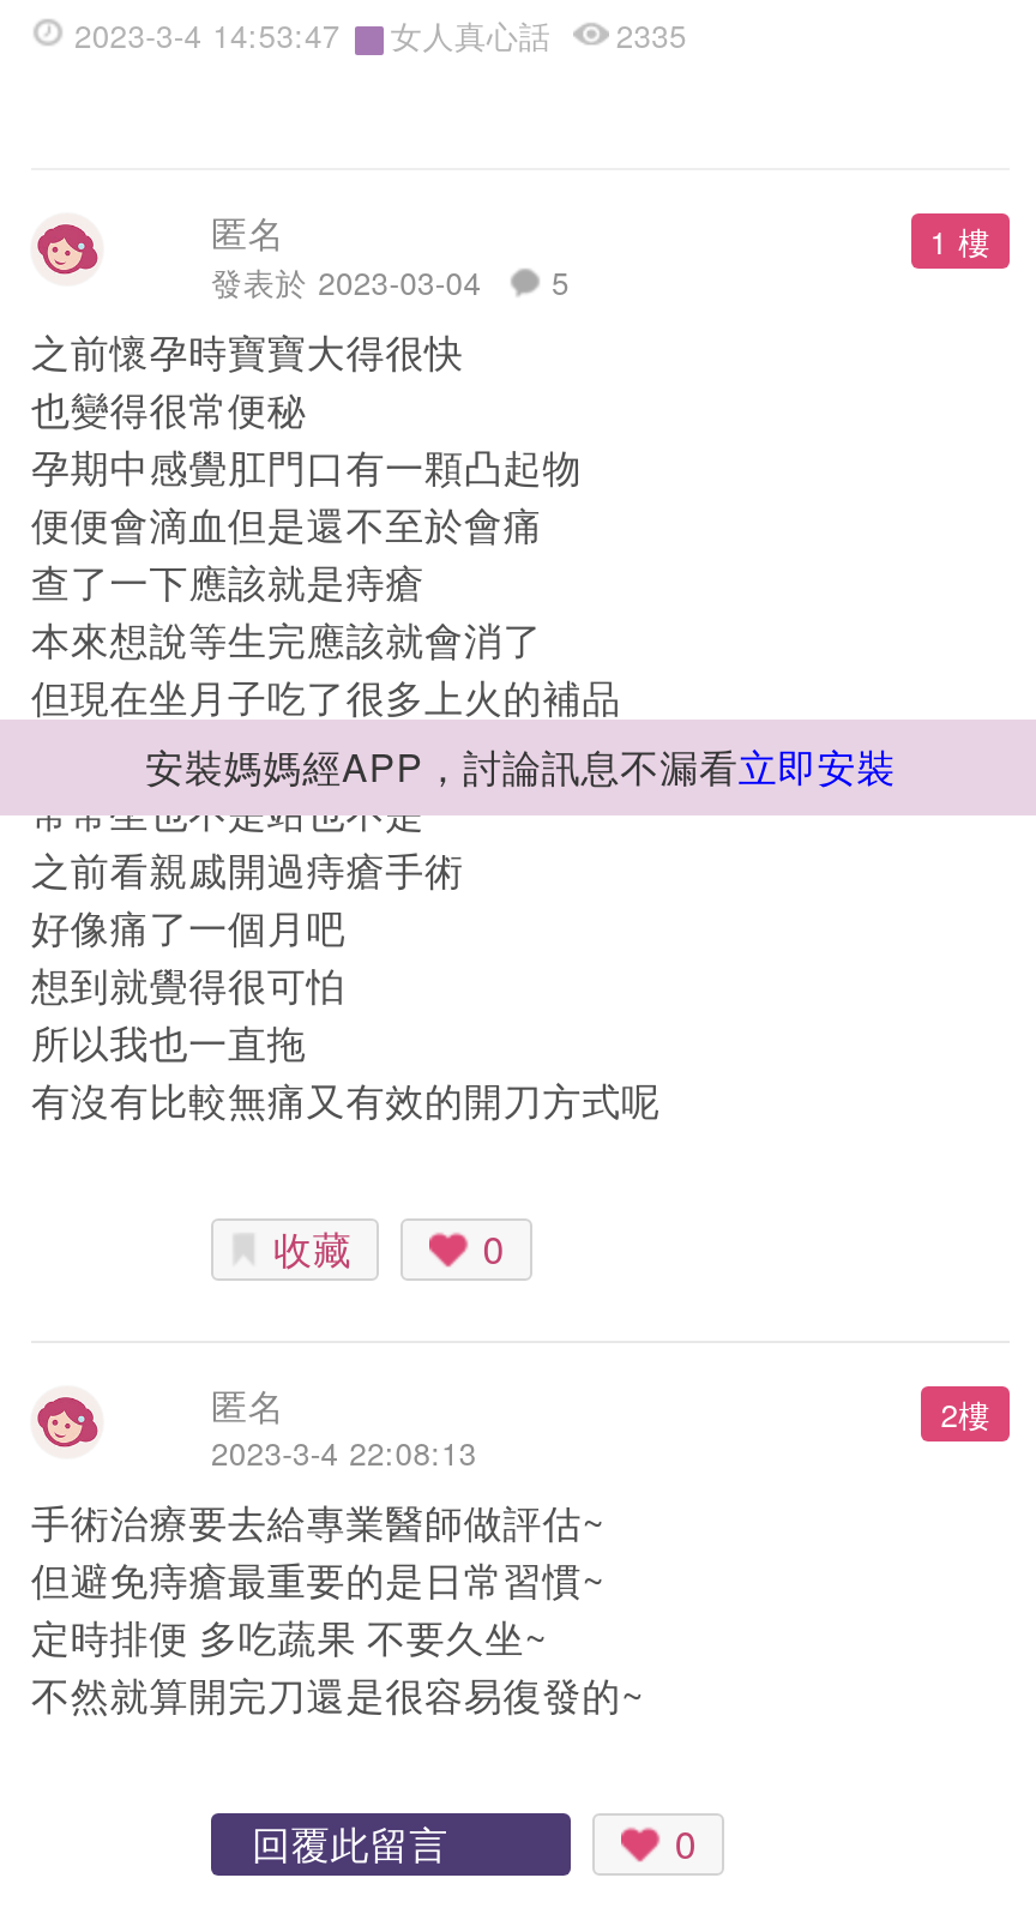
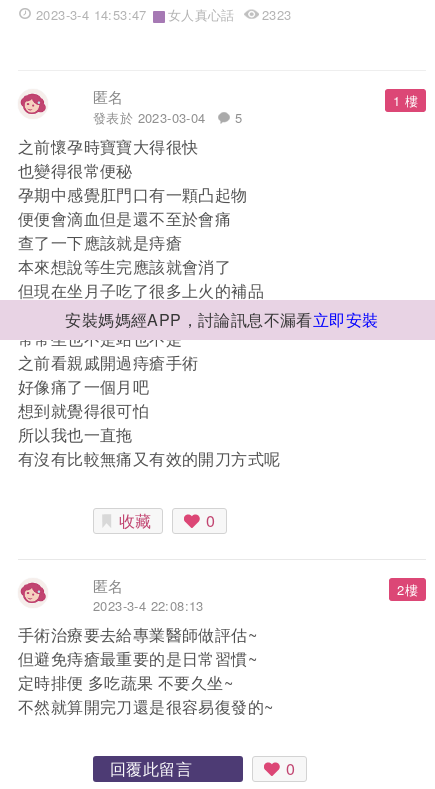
- 2023-3-4 14:53:47 女人真心話 2335
+ 2023-3-4 14:53:47 女人真心話 2323
